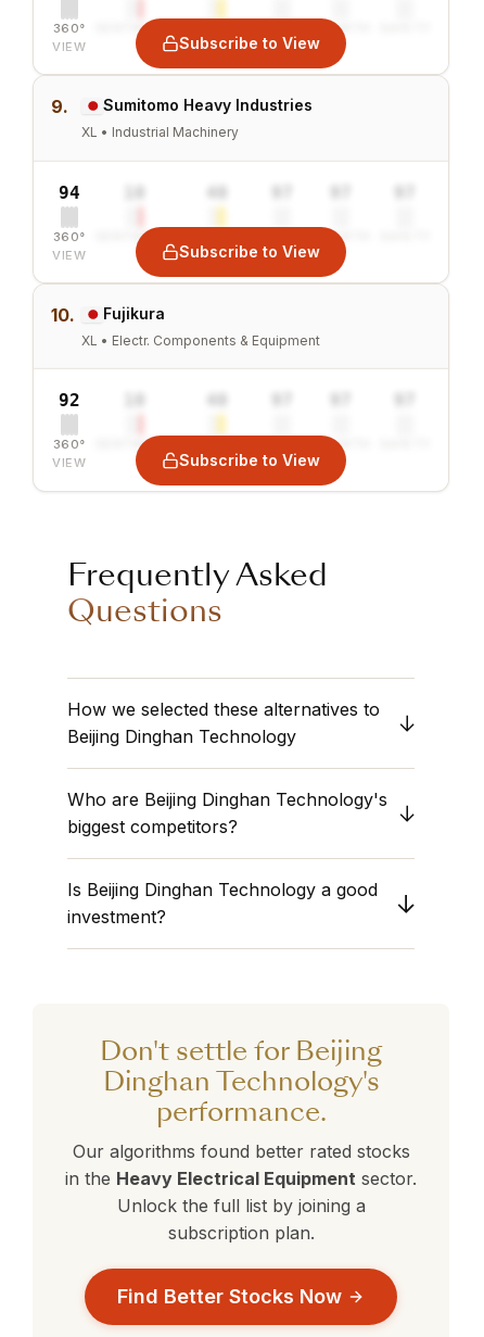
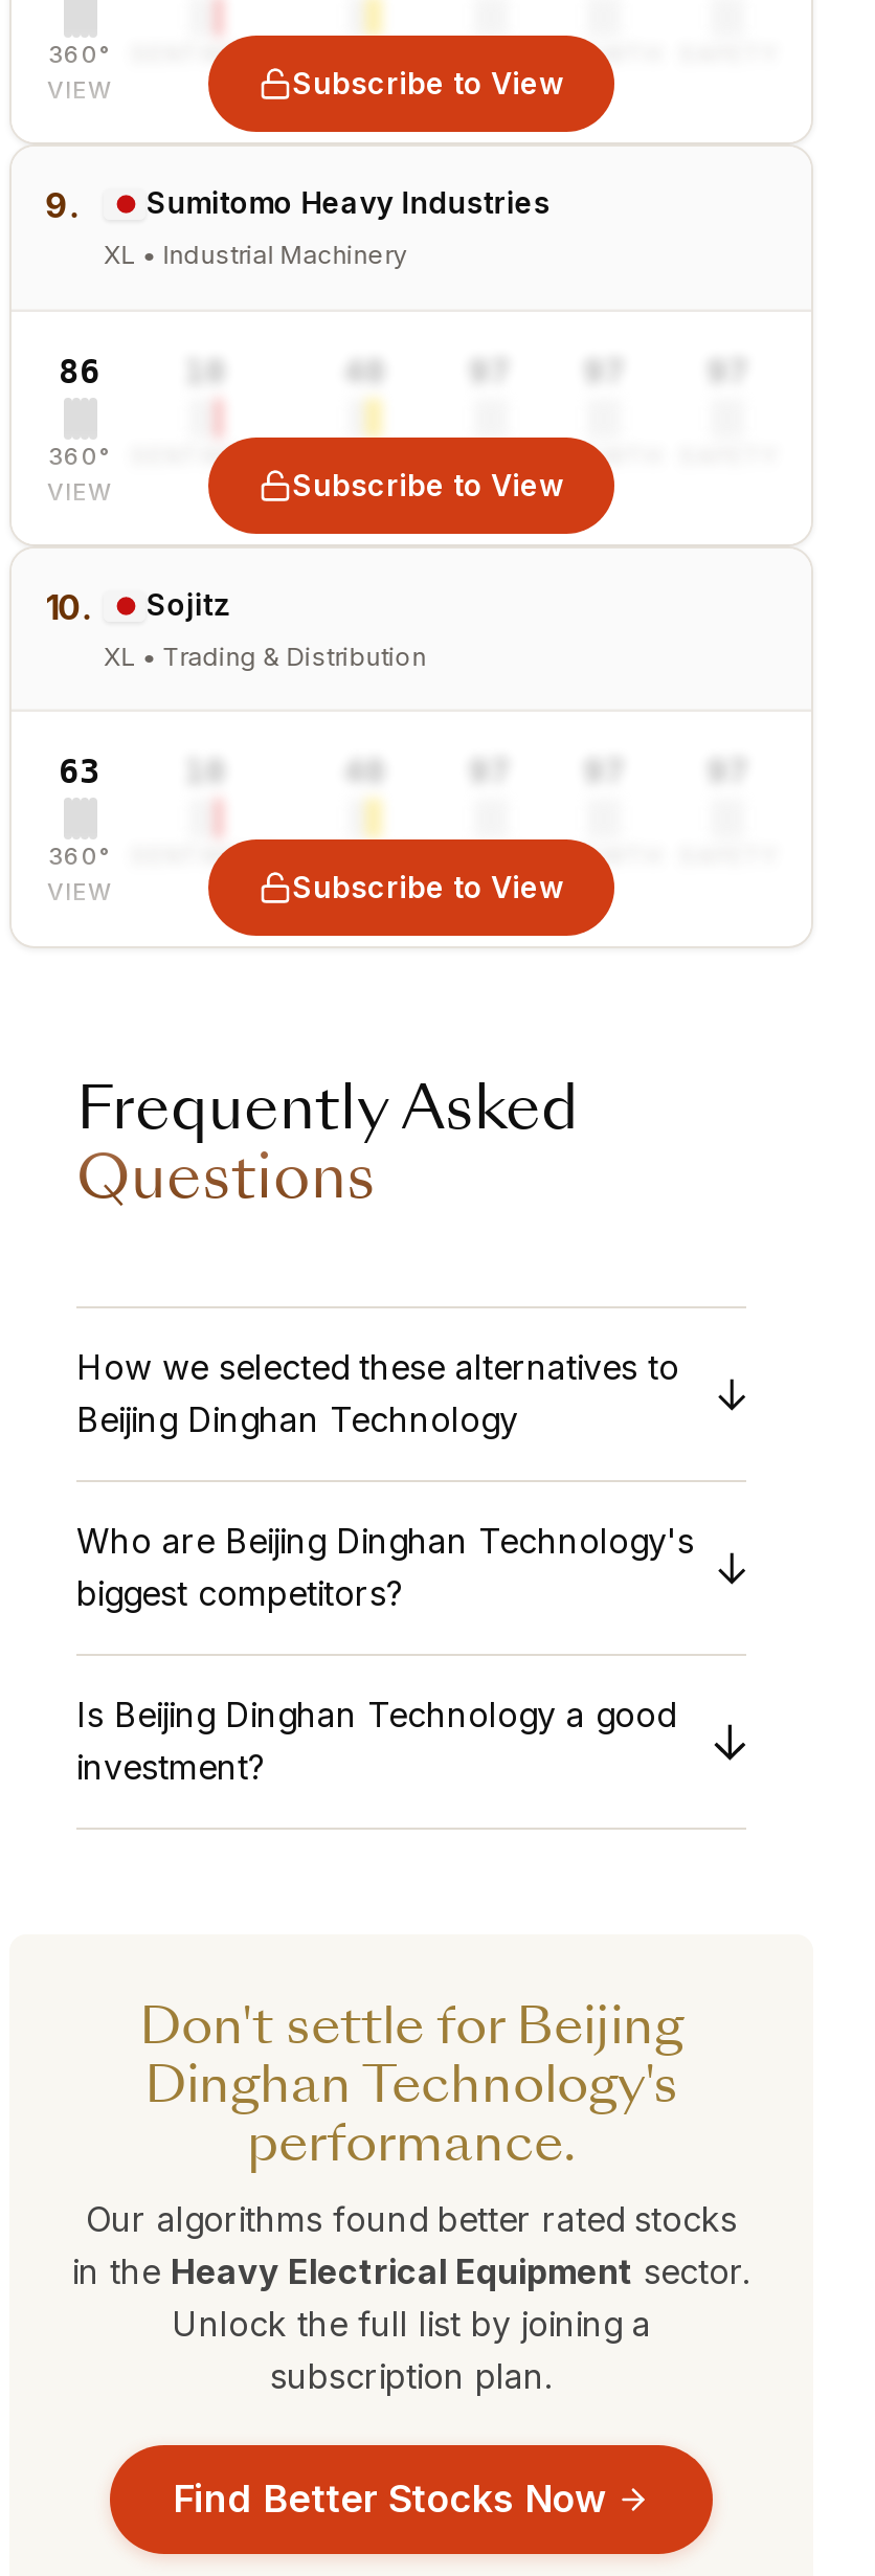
- 94
+ 86

- Fujikura
+ Sojitz

- XL • Electr. Components & Equipment
+ XL • Trading & Distribution

- 92
+ 63
